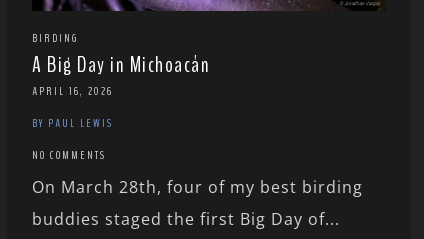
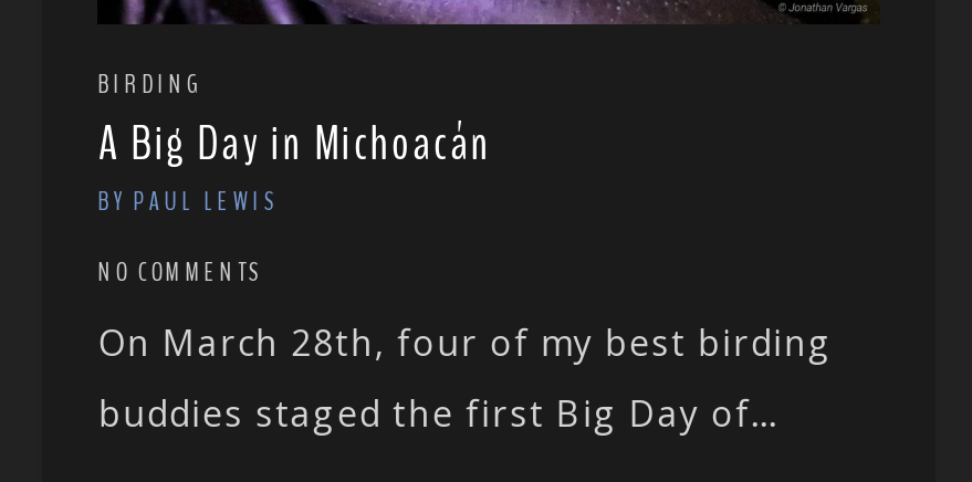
- APRIL 16, 2026
